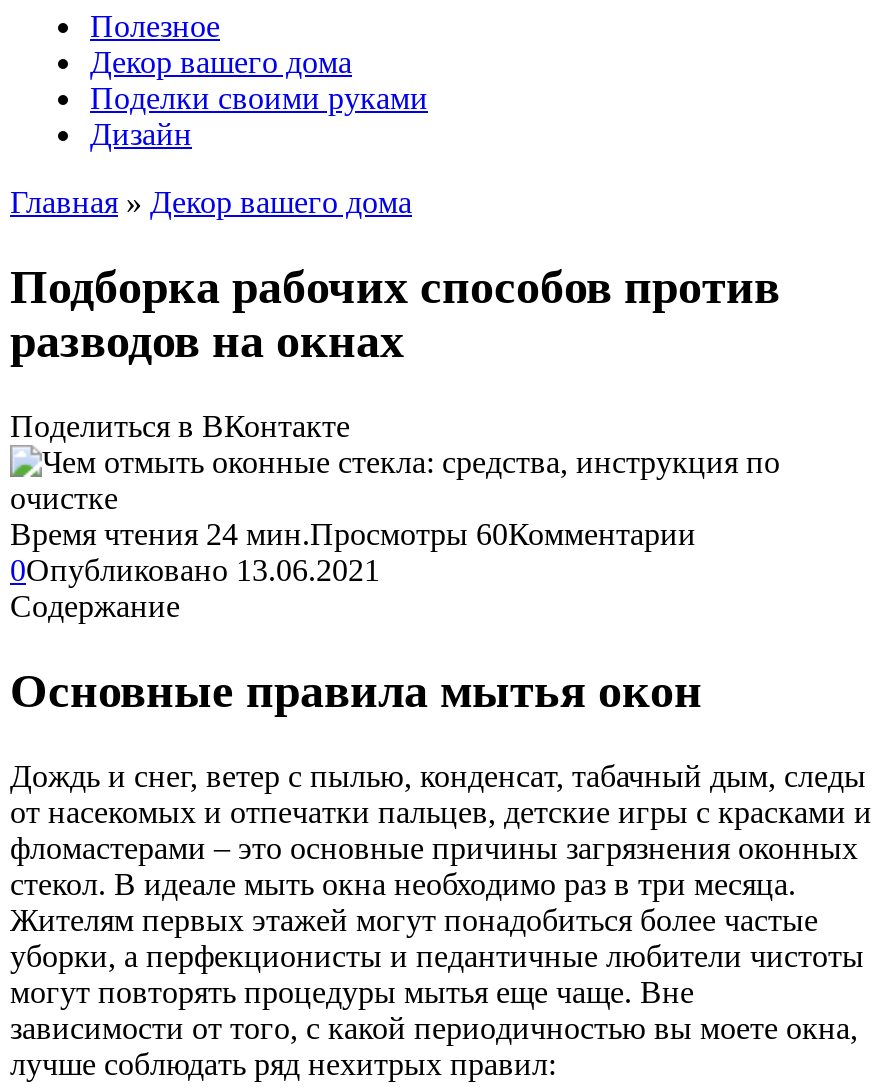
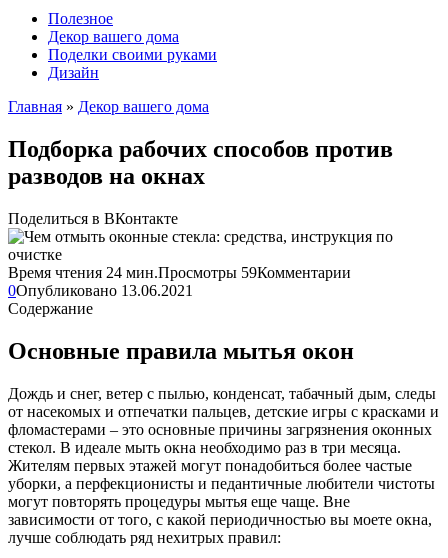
- Время чтения 24 мин.Просмотры 60Комментарии
+ Время чтения 24 мин.Просмотры 59Комментарии
